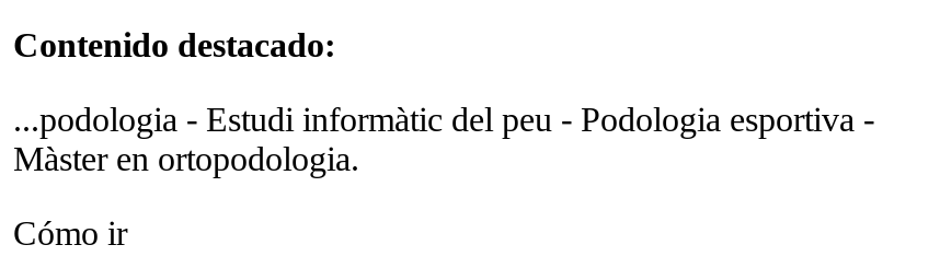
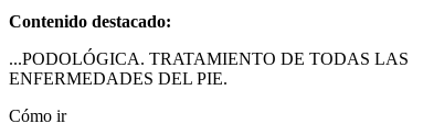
- ...podologia - Estudi informàtic del peu - Podologia esportiva -
- Màster en ortopodologia.
+ ...PODOLÓGICA. TRATAMIENTO DE TODAS LAS
+ ENFERMEDADES DEL PIE.
